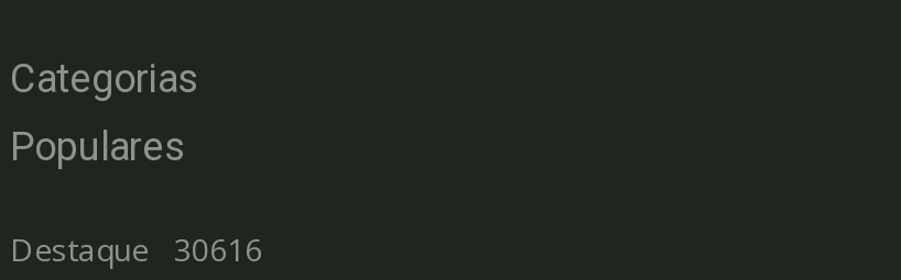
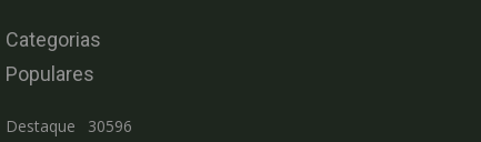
- Destaque 30616
+ Destaque 30596
